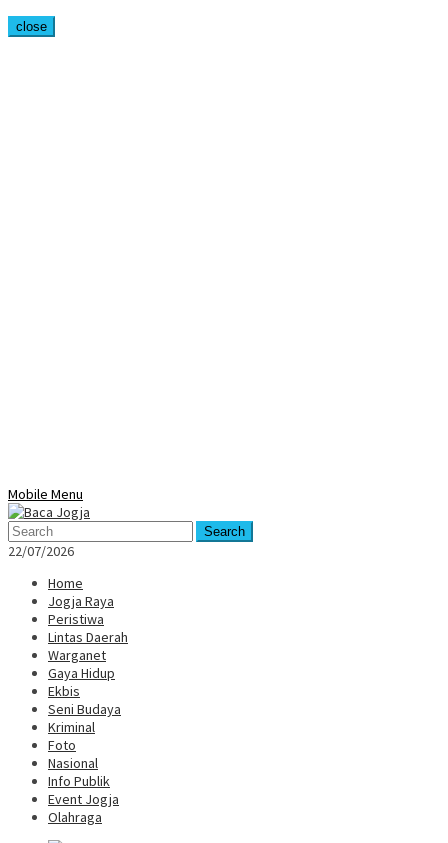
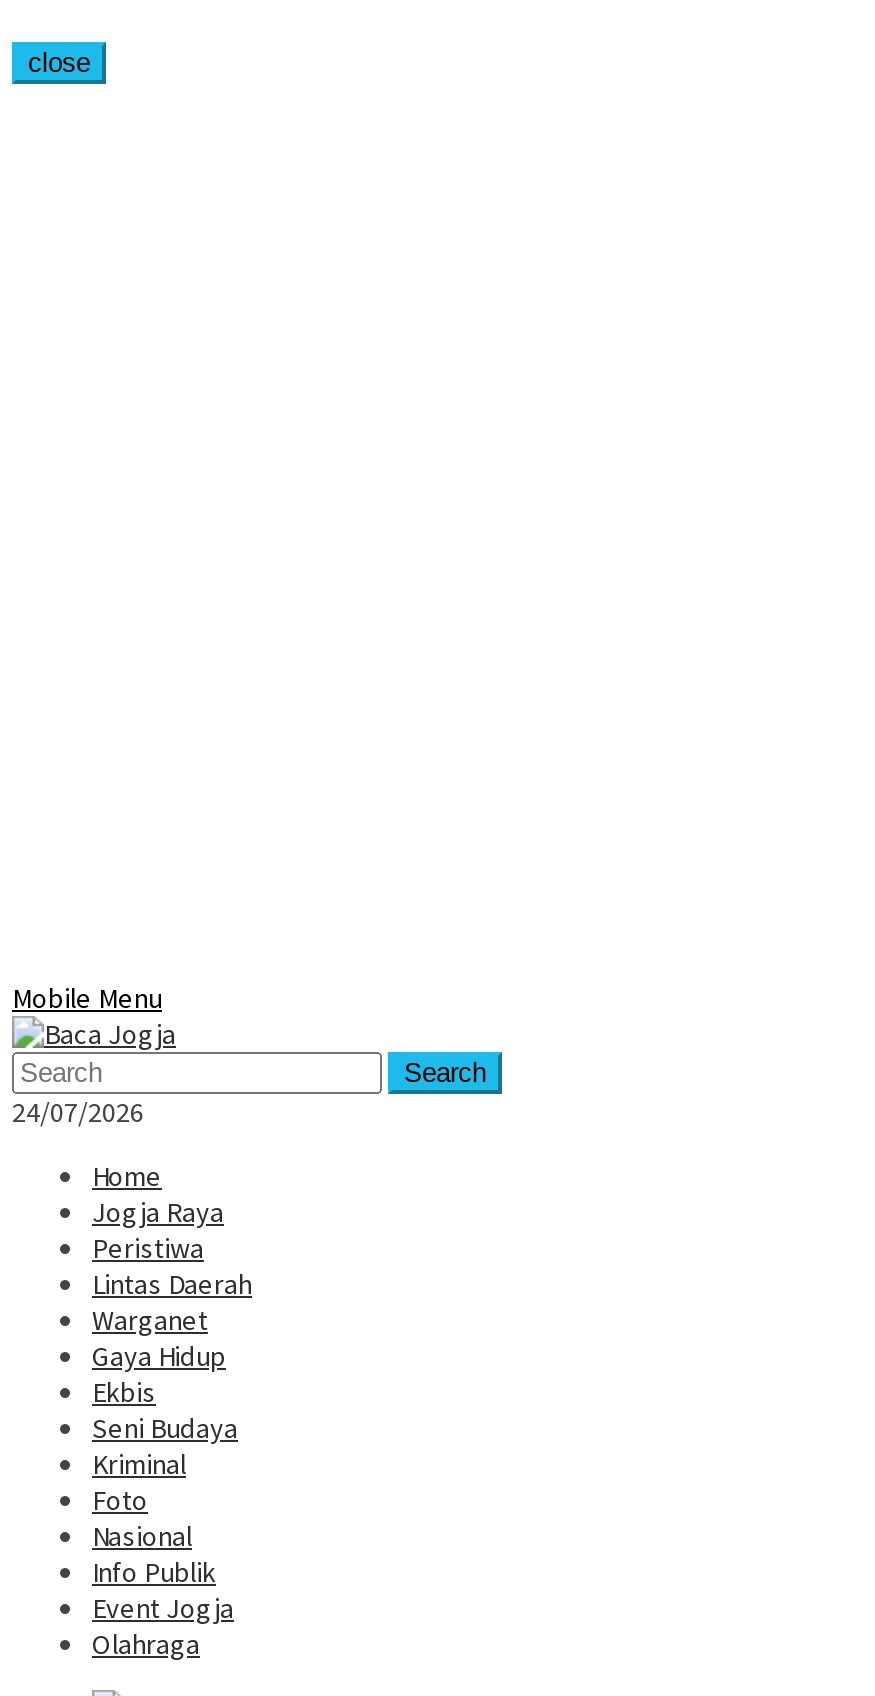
- 22/07/2026
+ 24/07/2026
